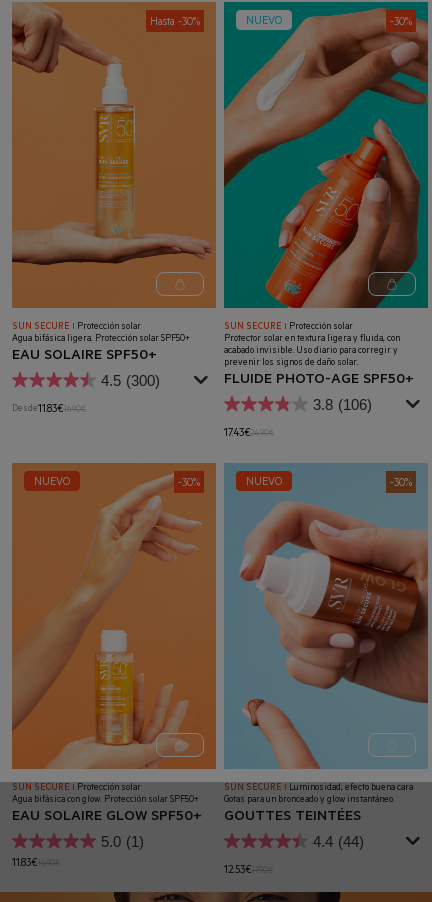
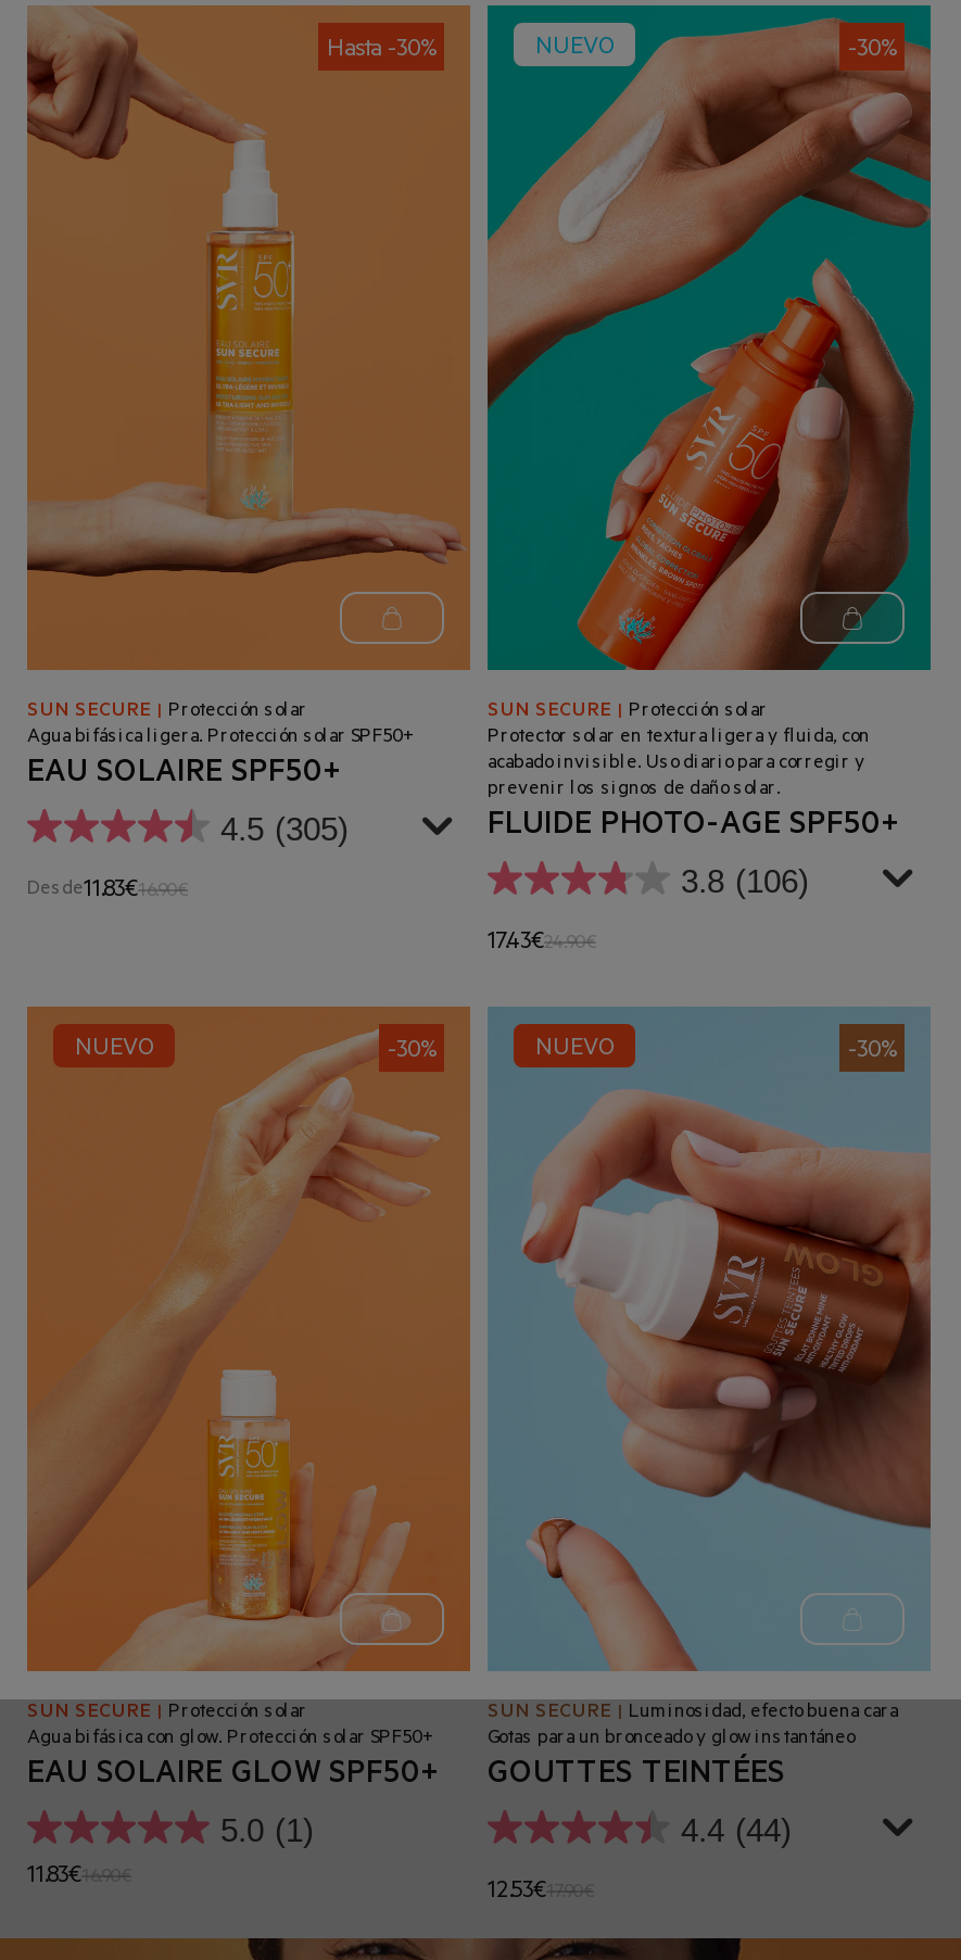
- 4.5 (300)
+ 4.5 (305)
